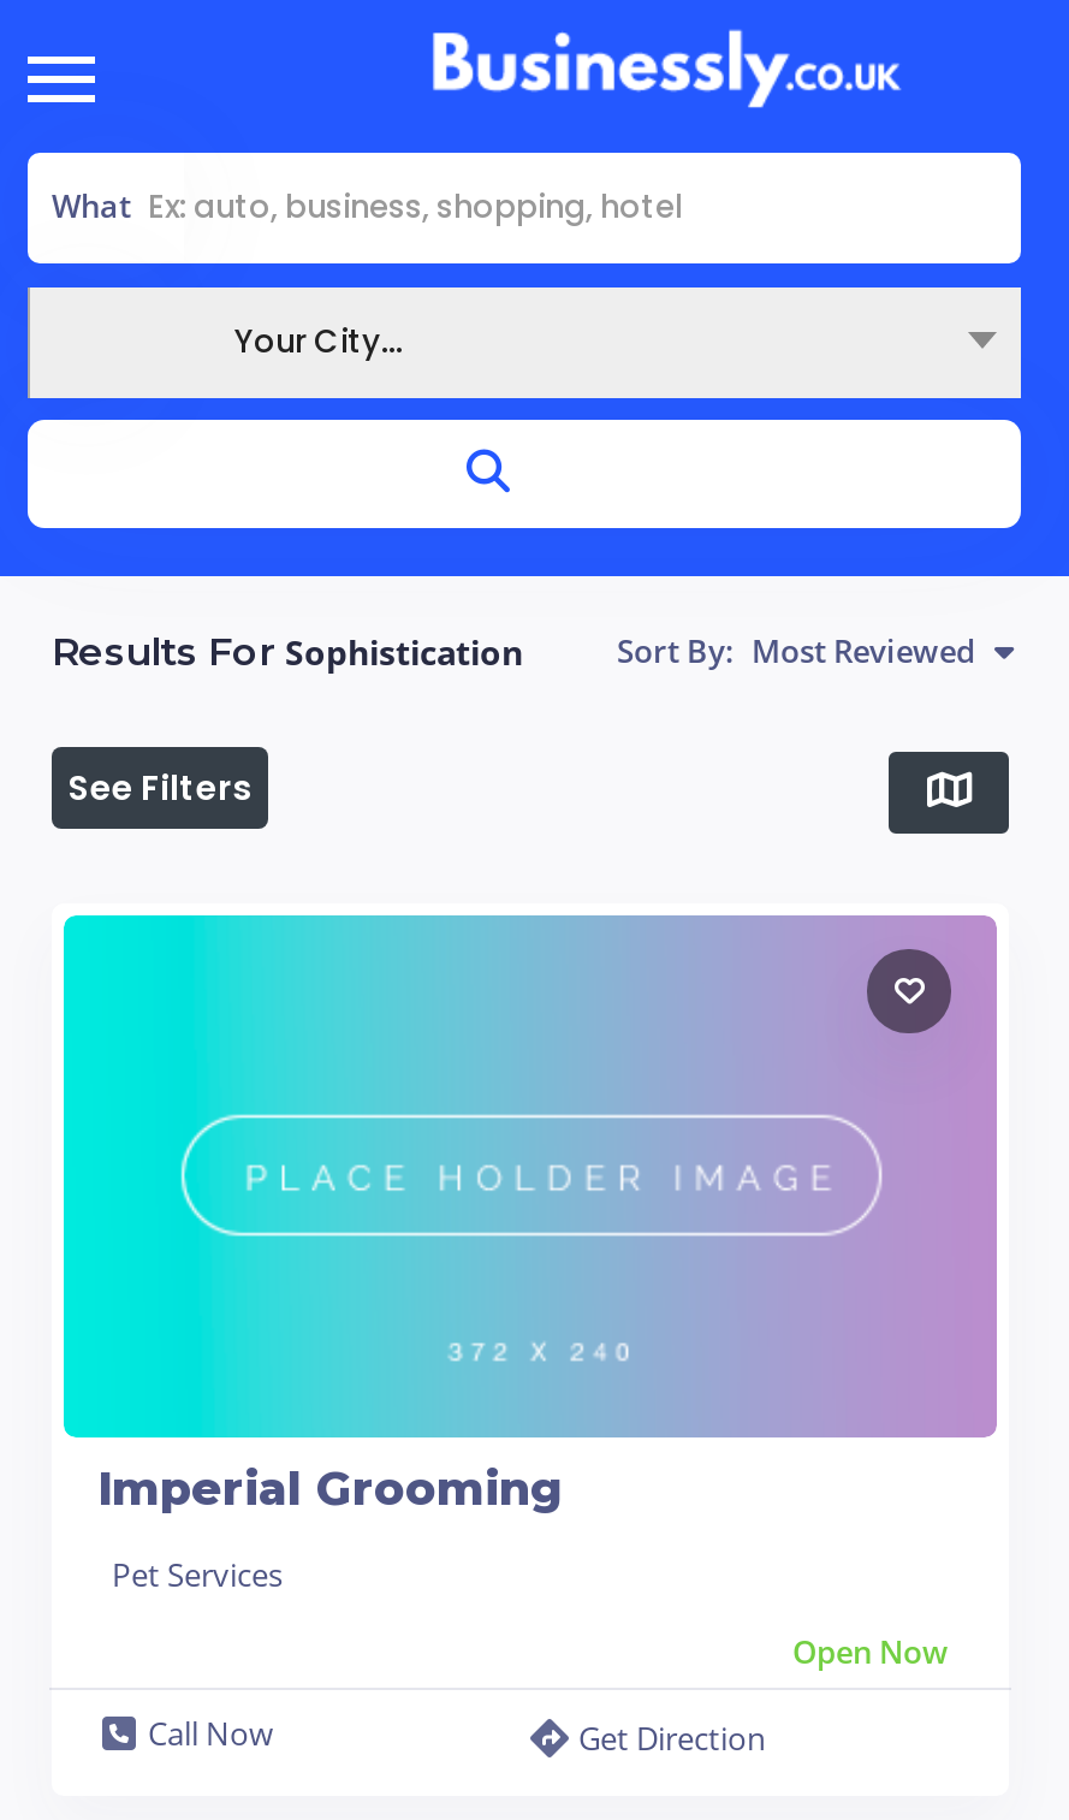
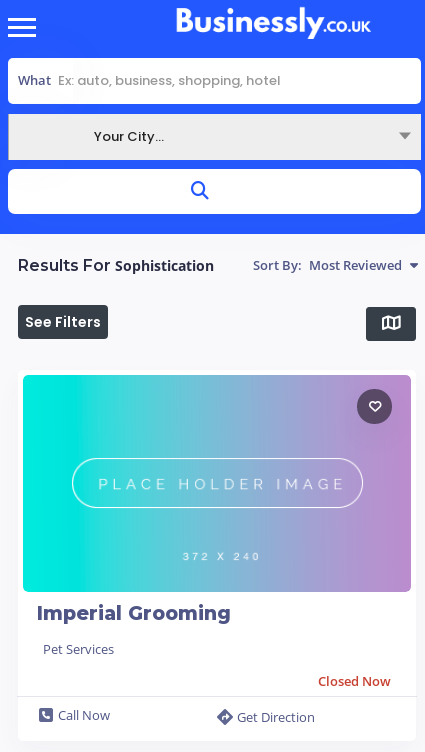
- Open Now
+ Closed Now
